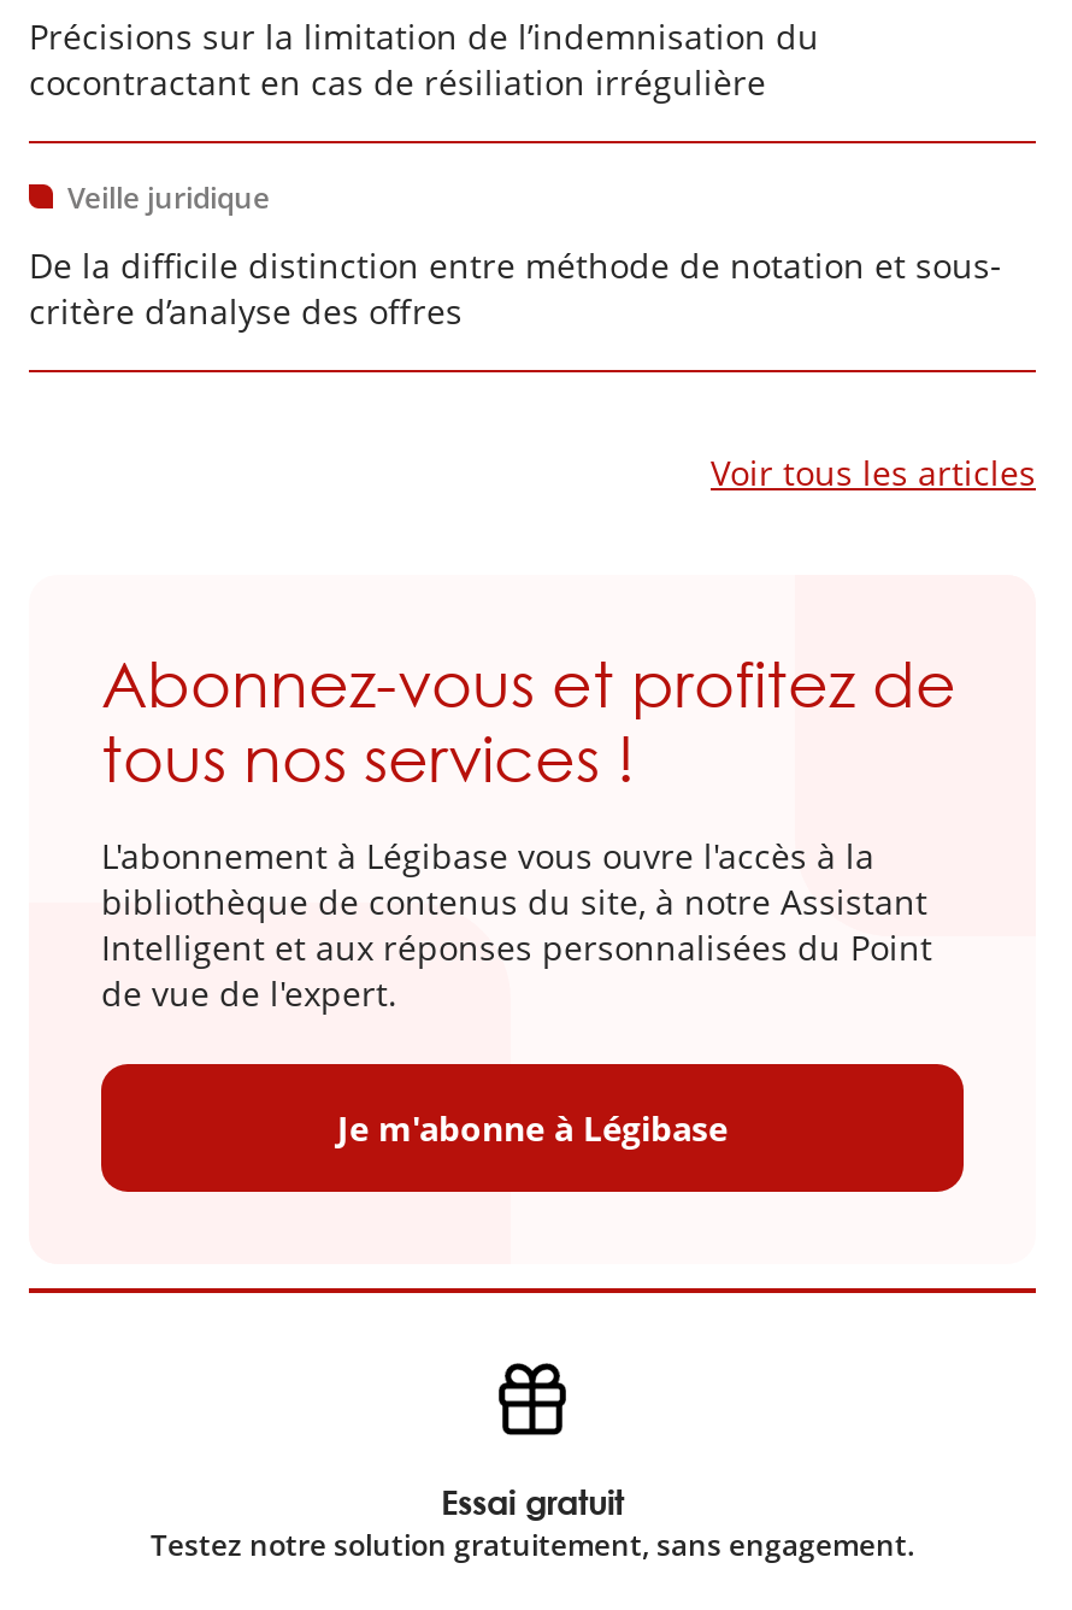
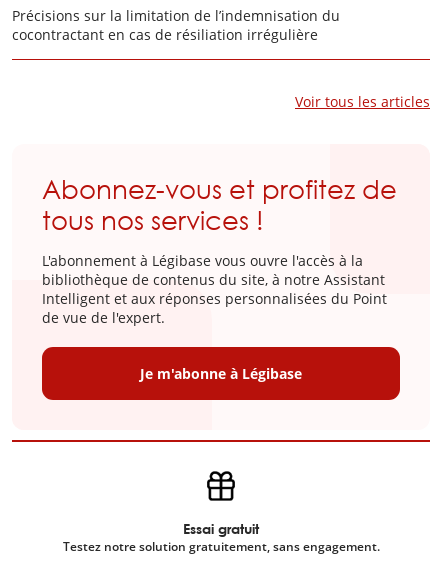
- Veille juridique
- De la difficile distinction entre méthode de notation et sous-
- critère d’analyse des offres
